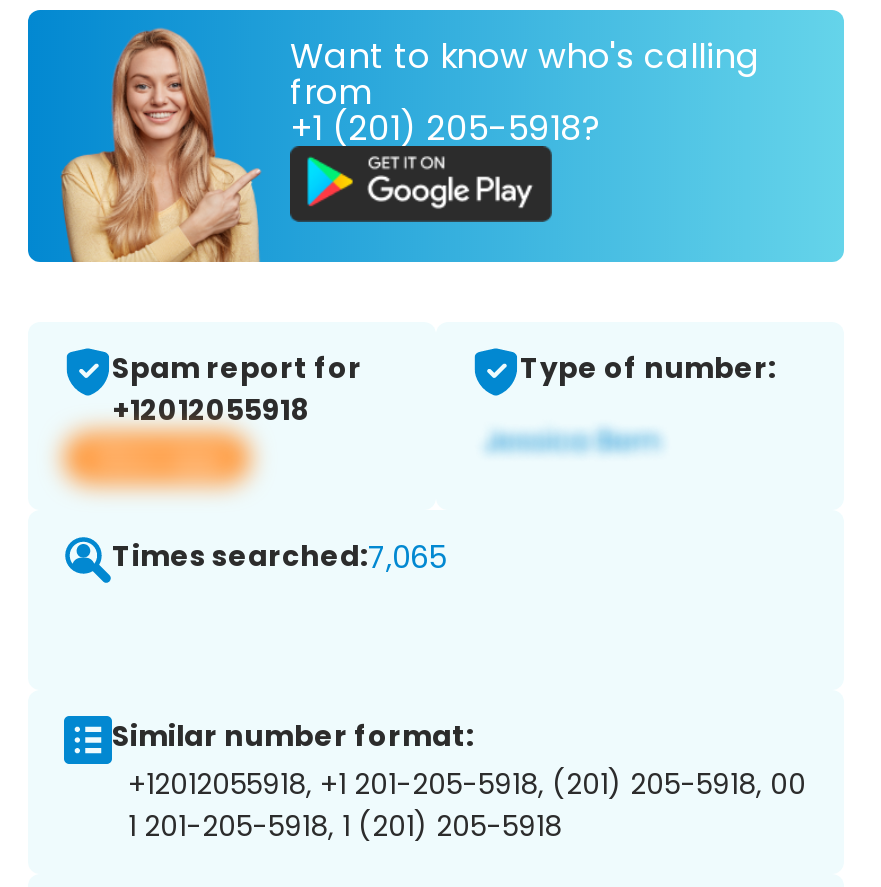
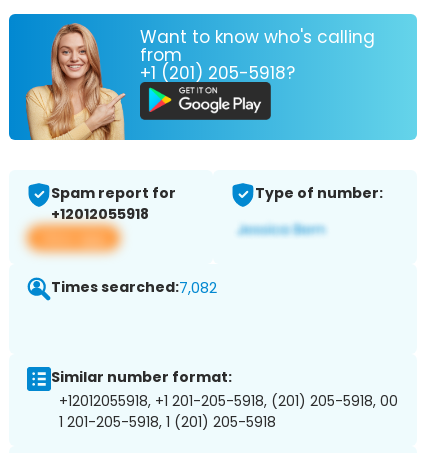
- Times searched:7,065
+ Times searched:7,082
